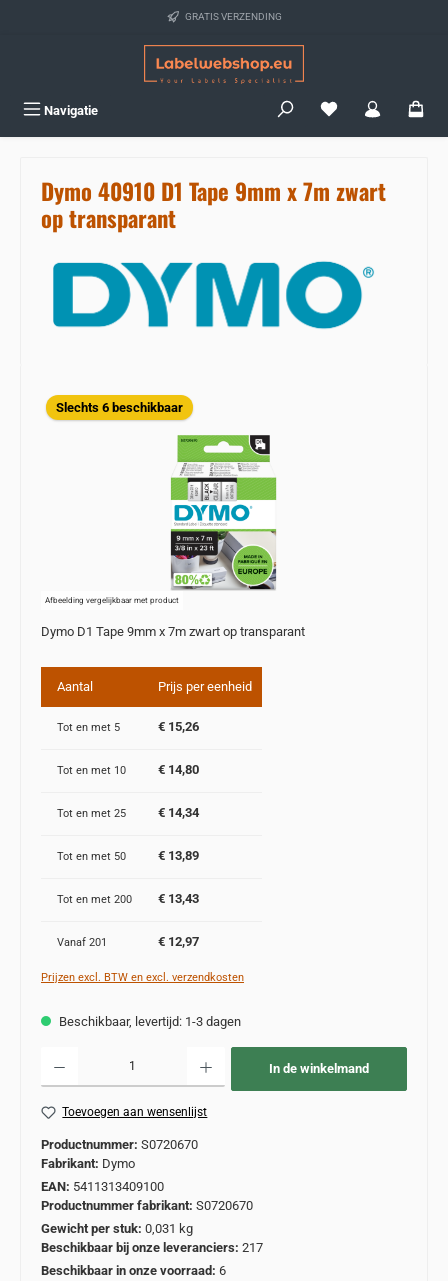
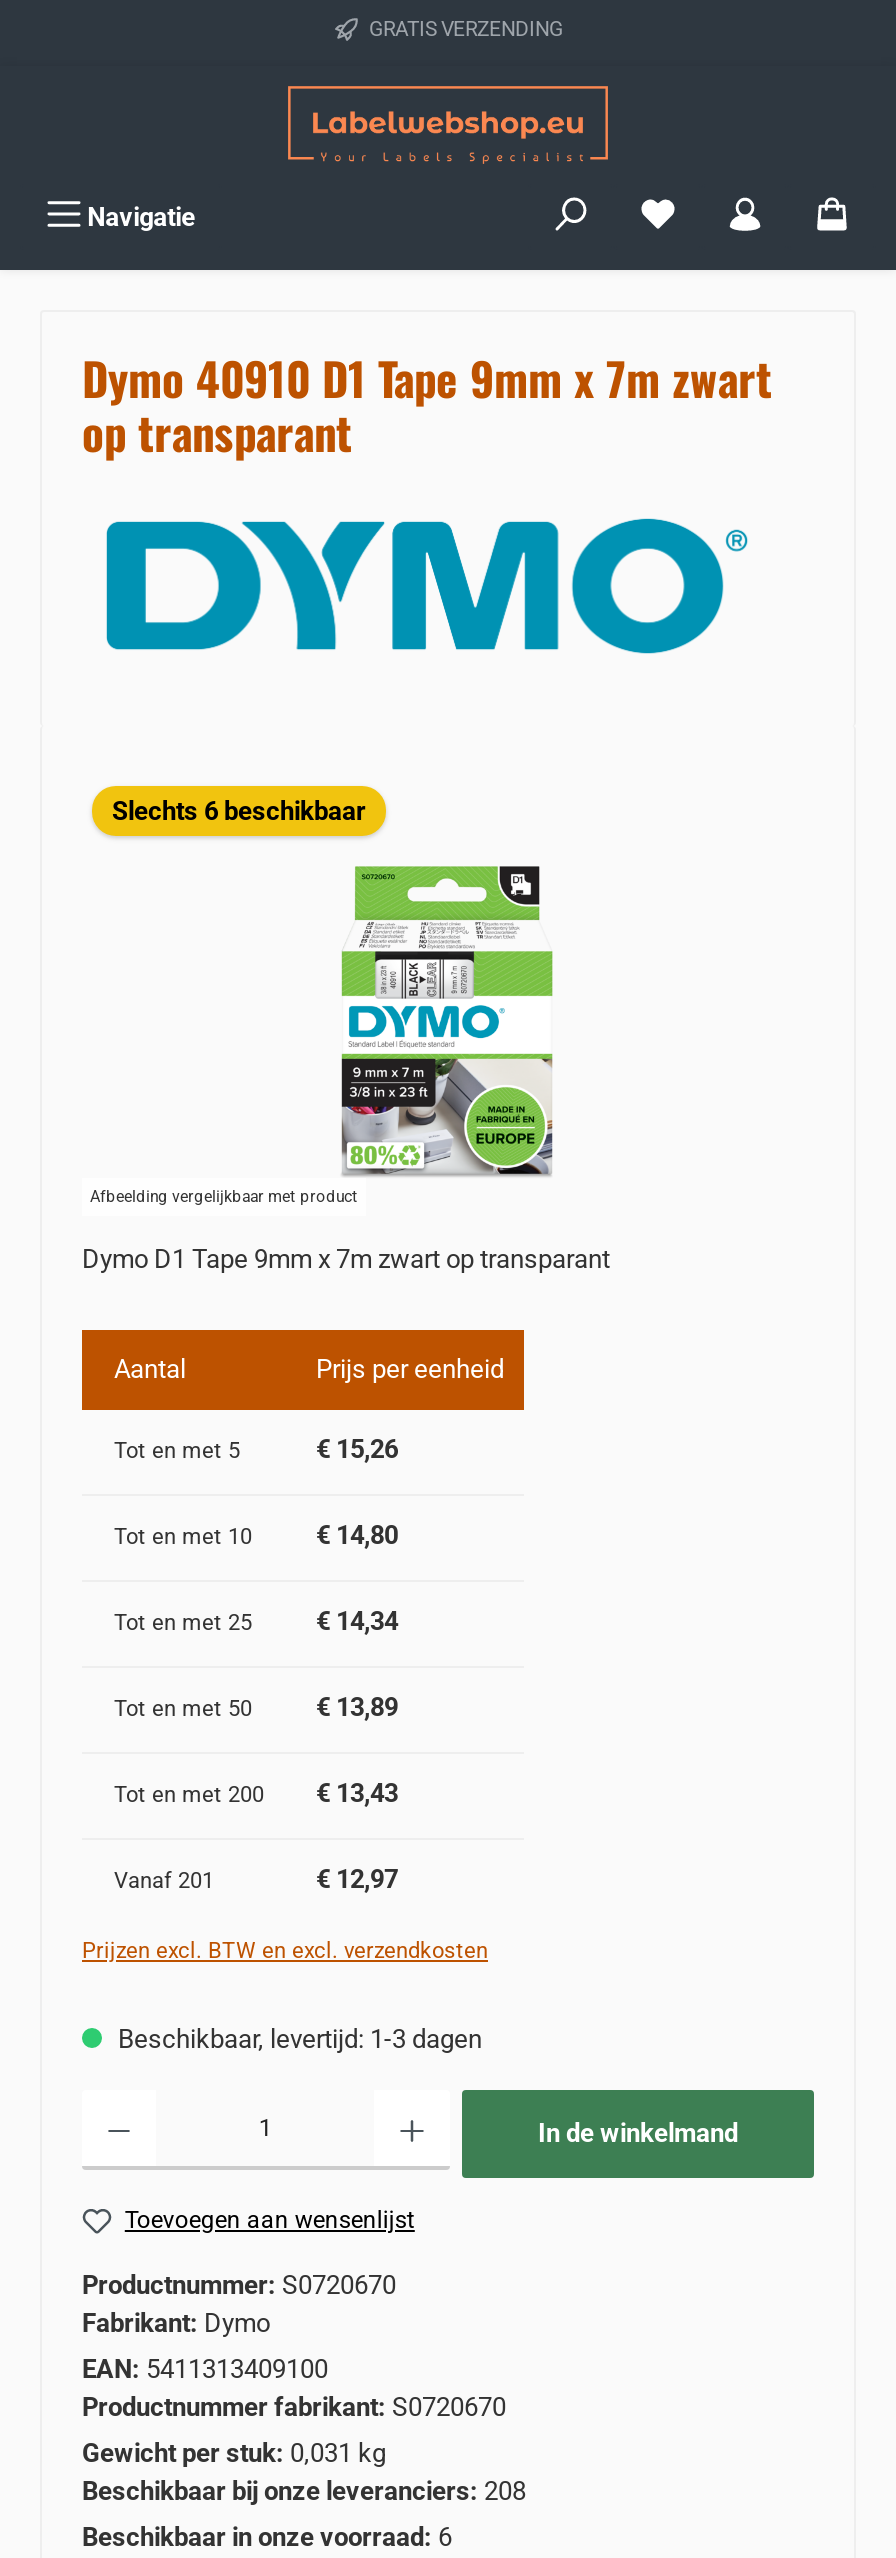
- Beschikbaar bij onze leveranciers: 217
+ Beschikbaar bij onze leveranciers: 208
